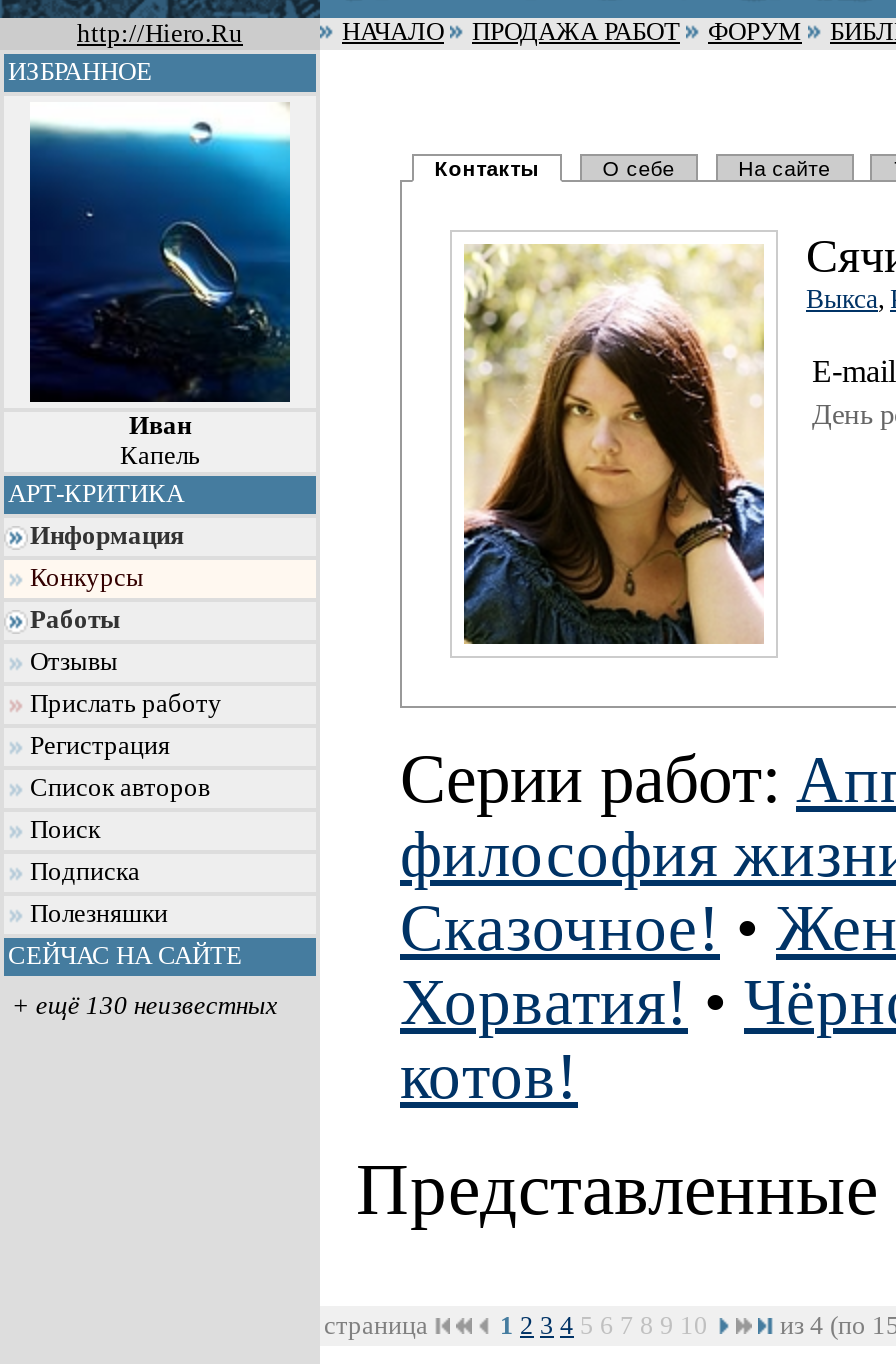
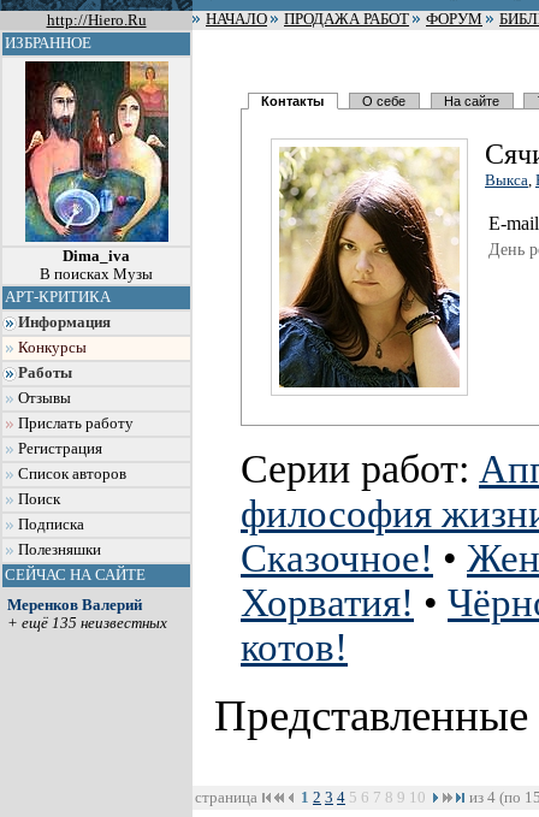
- [image]
- Иван
- Капель
+ [image]
+ Dima_iva
+ В поисках Музы

- + ещё 130 неизвестных
+ Меренков Валерий
+ + ещё 135 неизвестных
